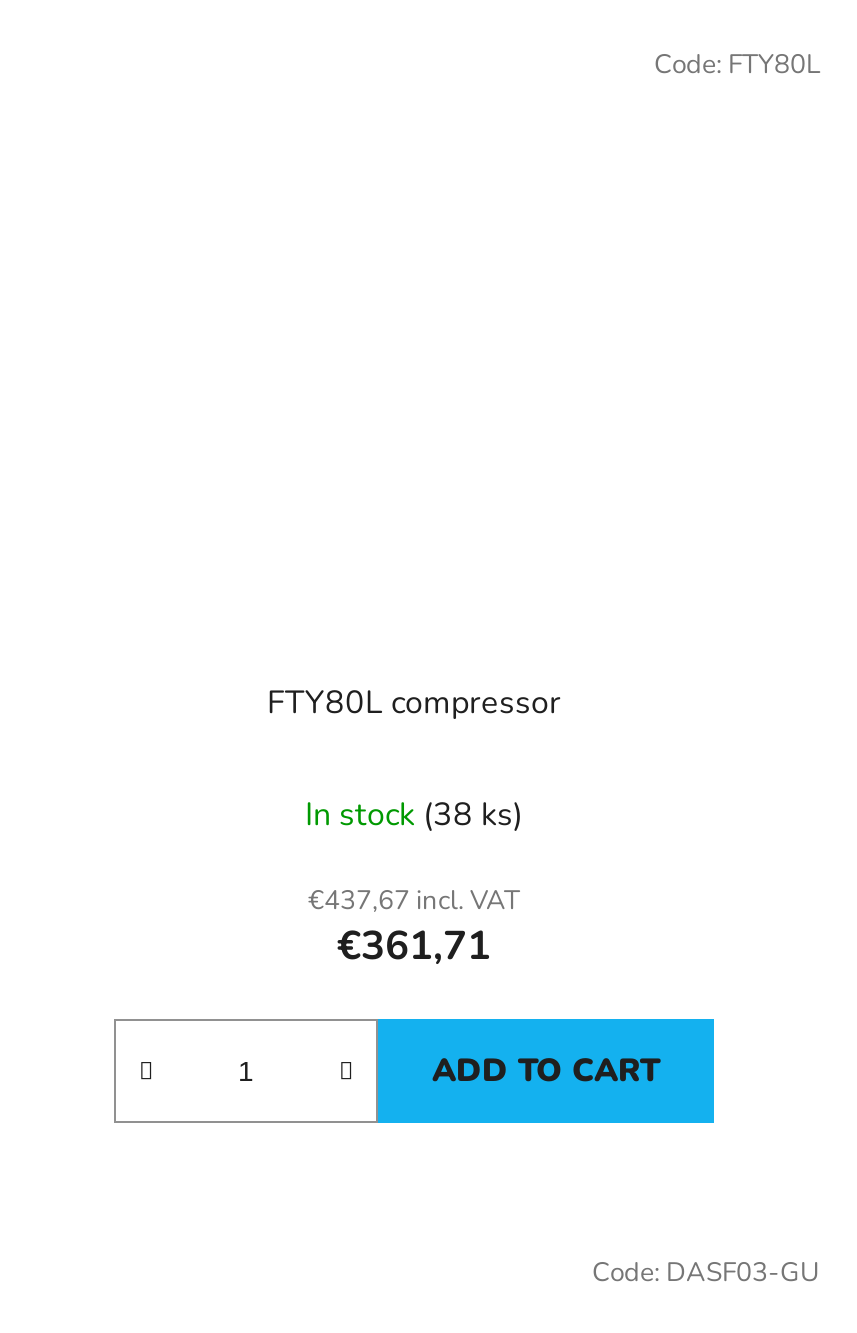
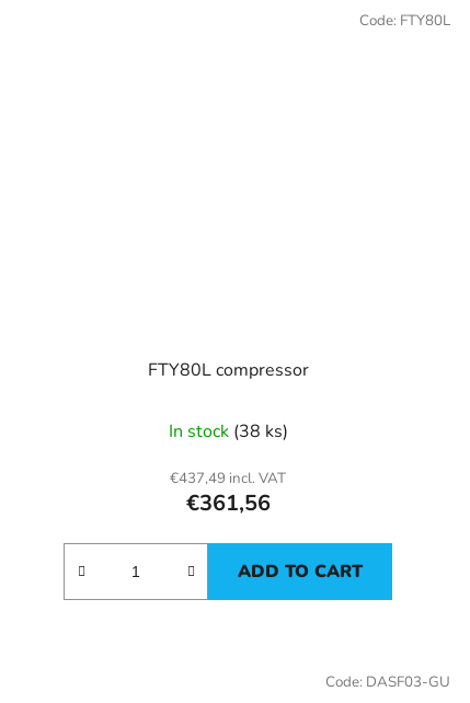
- €437,67 incl. VAT
+ €437,49 incl. VAT

- €361,71
+ €361,56
